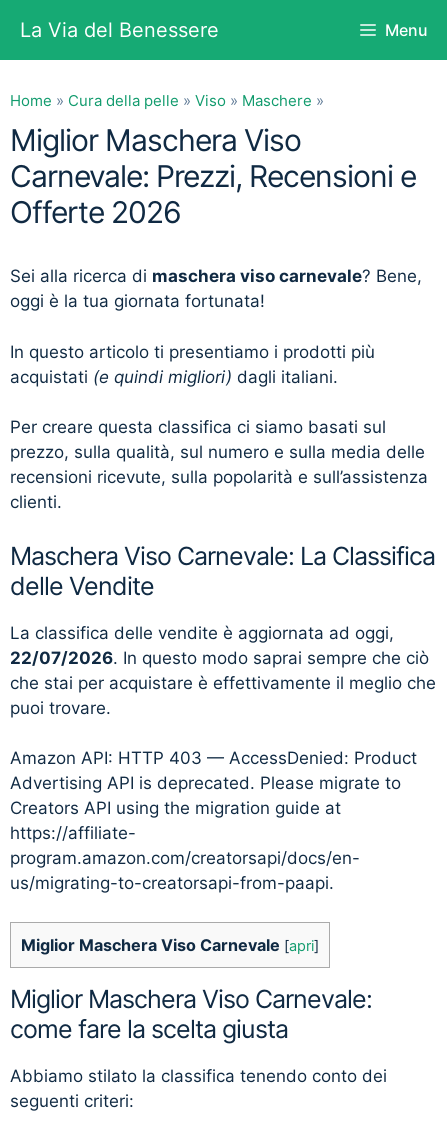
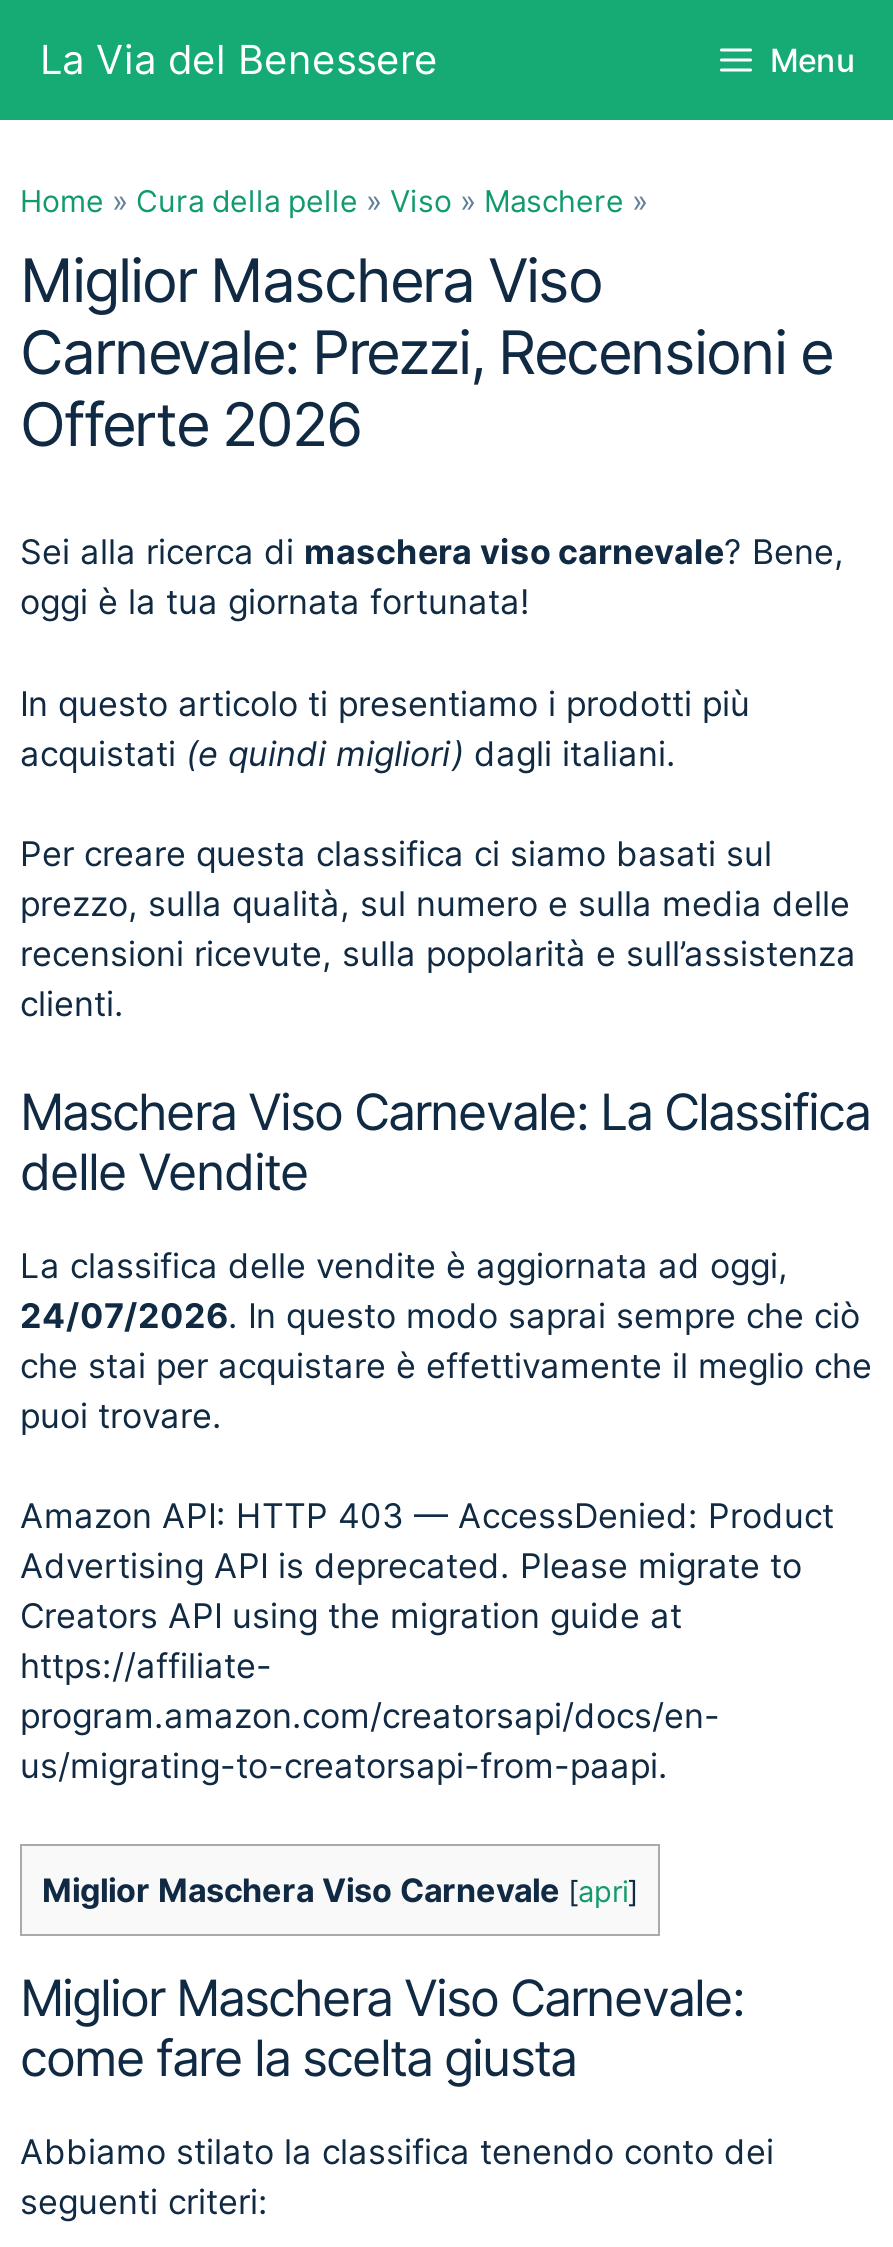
- 22/07/2026. In questo modo saprai sempre che ciò
+ 24/07/2026. In questo modo saprai sempre che ciò
